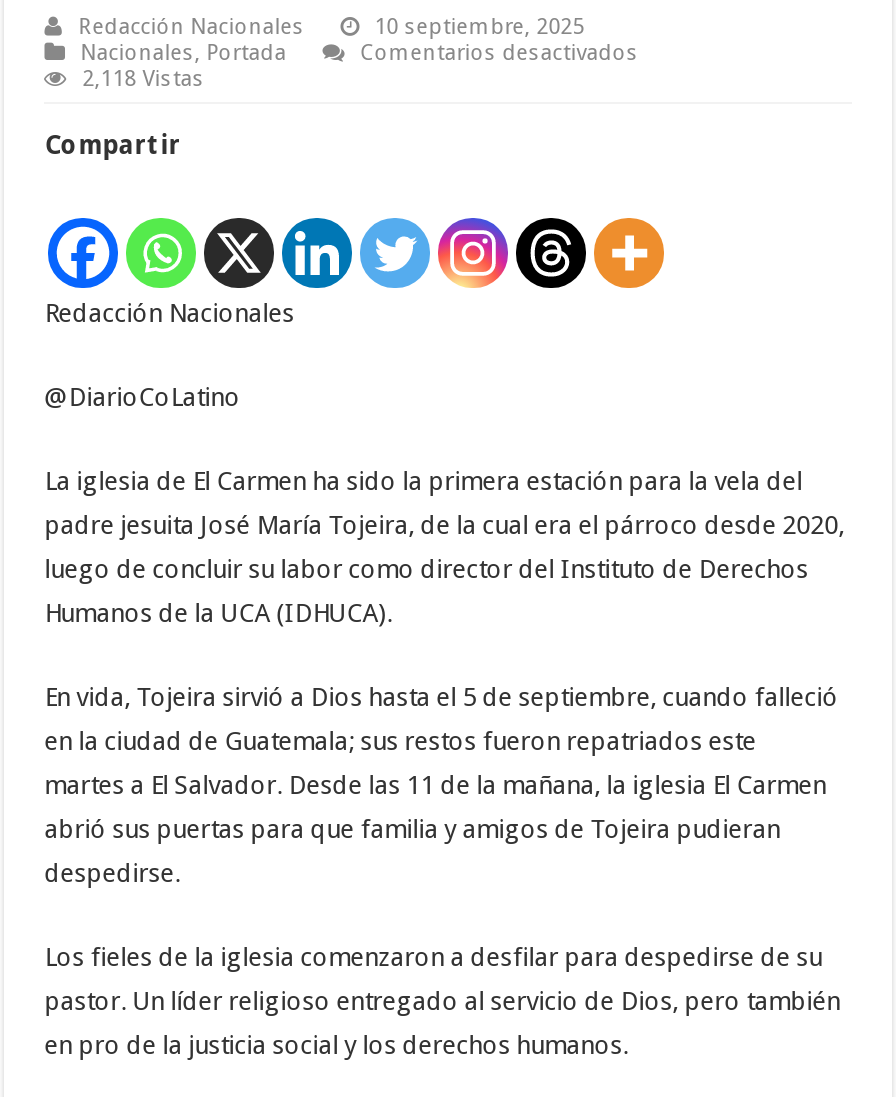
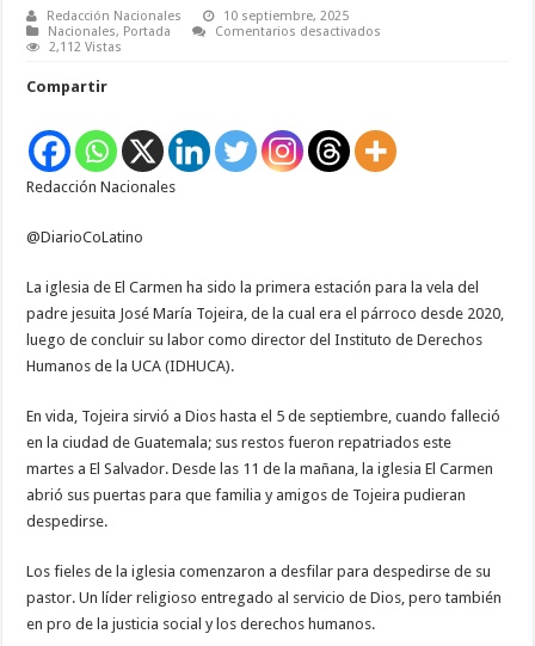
- 2,118 Vistas
+ 2,112 Vistas
